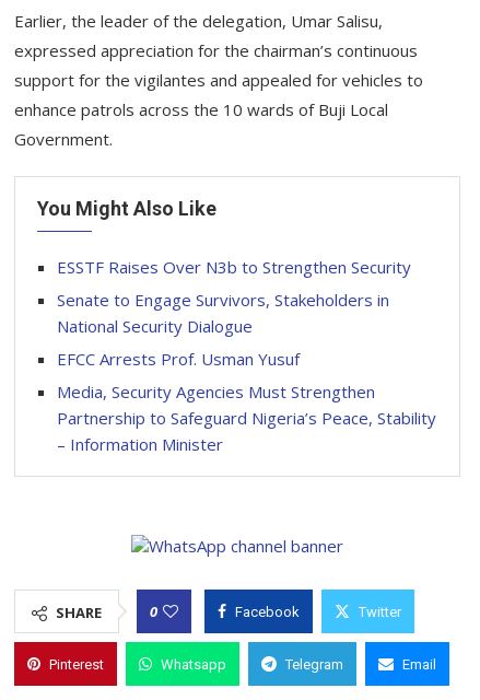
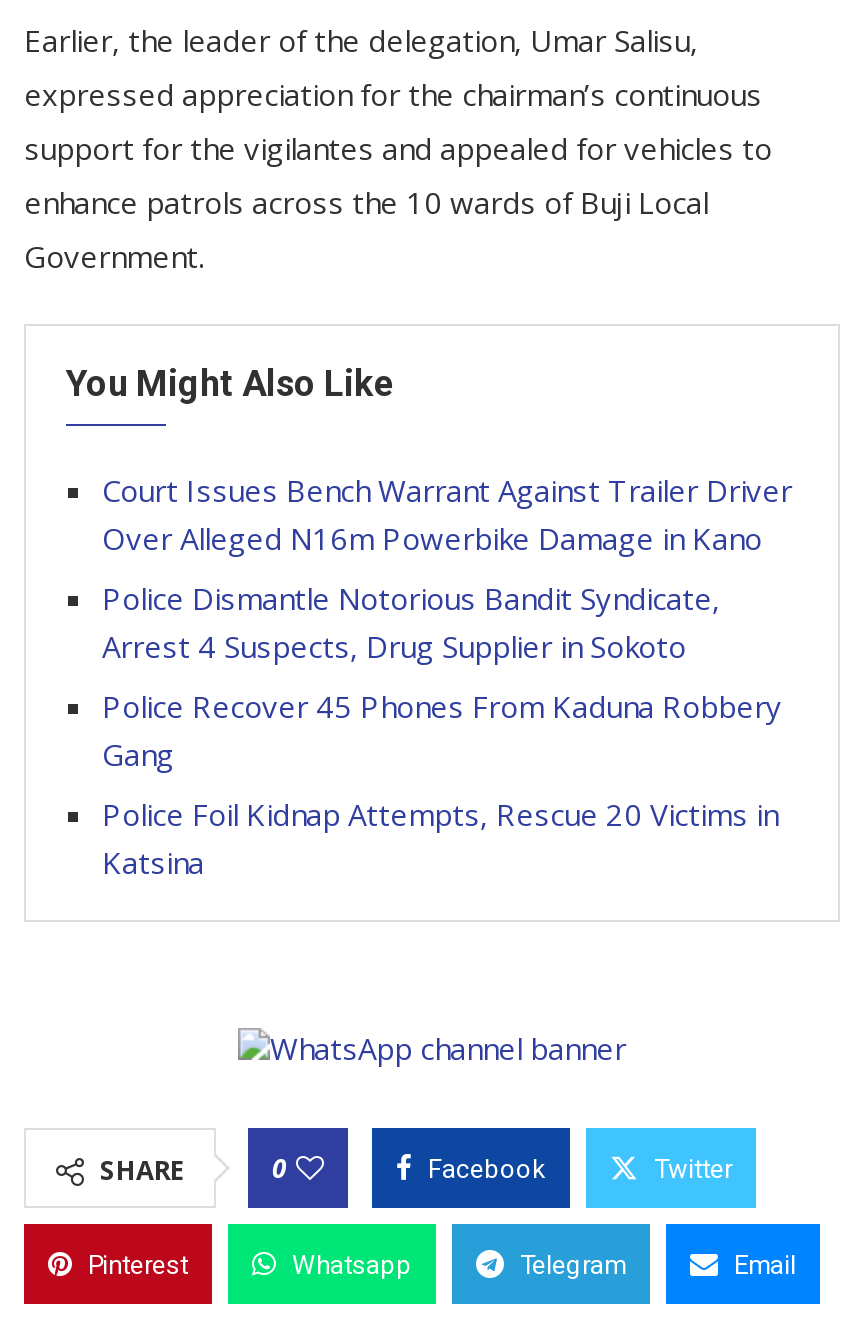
- ESSTF Raises Over N3b to Strengthen Security
+ Court Issues Bench Warrant Against Trailer Driver
+ Over Alleged N16m Powerbike Damage in Kano

- Senate to Engage Survivors, Stakeholders in
- National Security Dialogue
+ Police Dismantle Notorious Bandit Syndicate,
+ Arrest 4 Suspects, Drug Supplier in Sokoto

- EFCC Arrests Prof. Usman Yusuf
+ Police Recover 45 Phones From Kaduna Robbery
+ Gang

- Media, Security Agencies Must Strengthen
- Partnership to Safeguard Nigeria’s Peace, Stability
- – Information Minister
+ Police Foil Kidnap Attempts, Rescue 20 Victims in
+ Katsina
